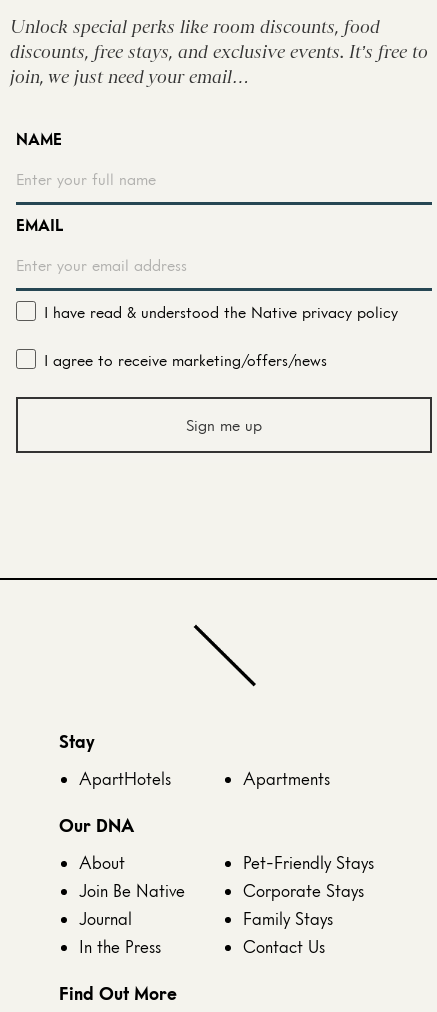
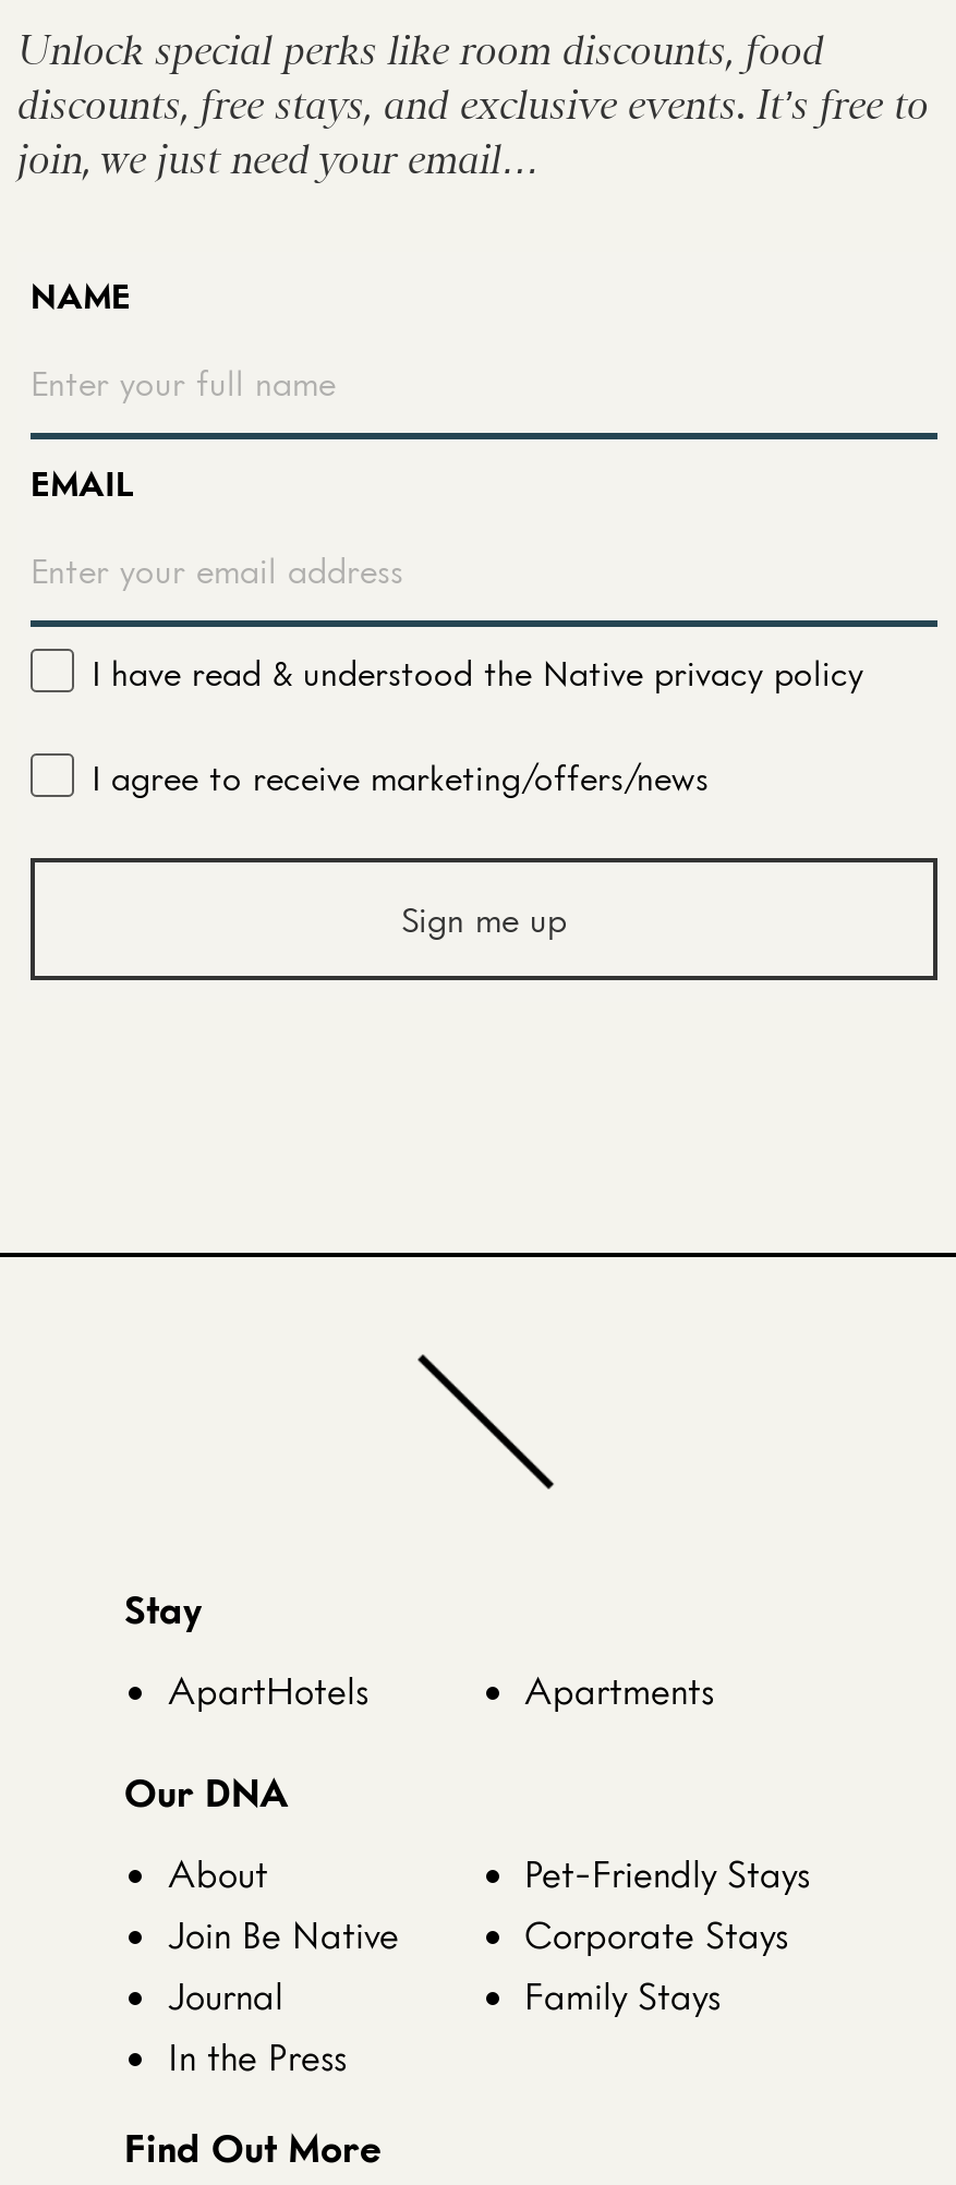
- Contact Us
